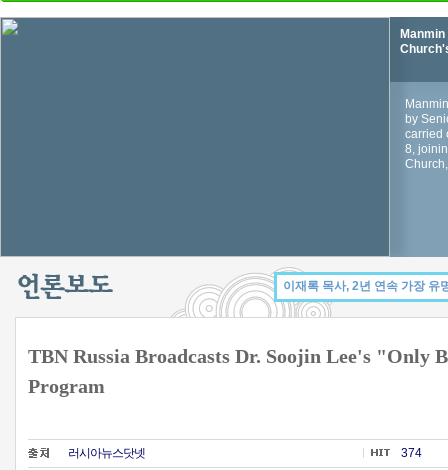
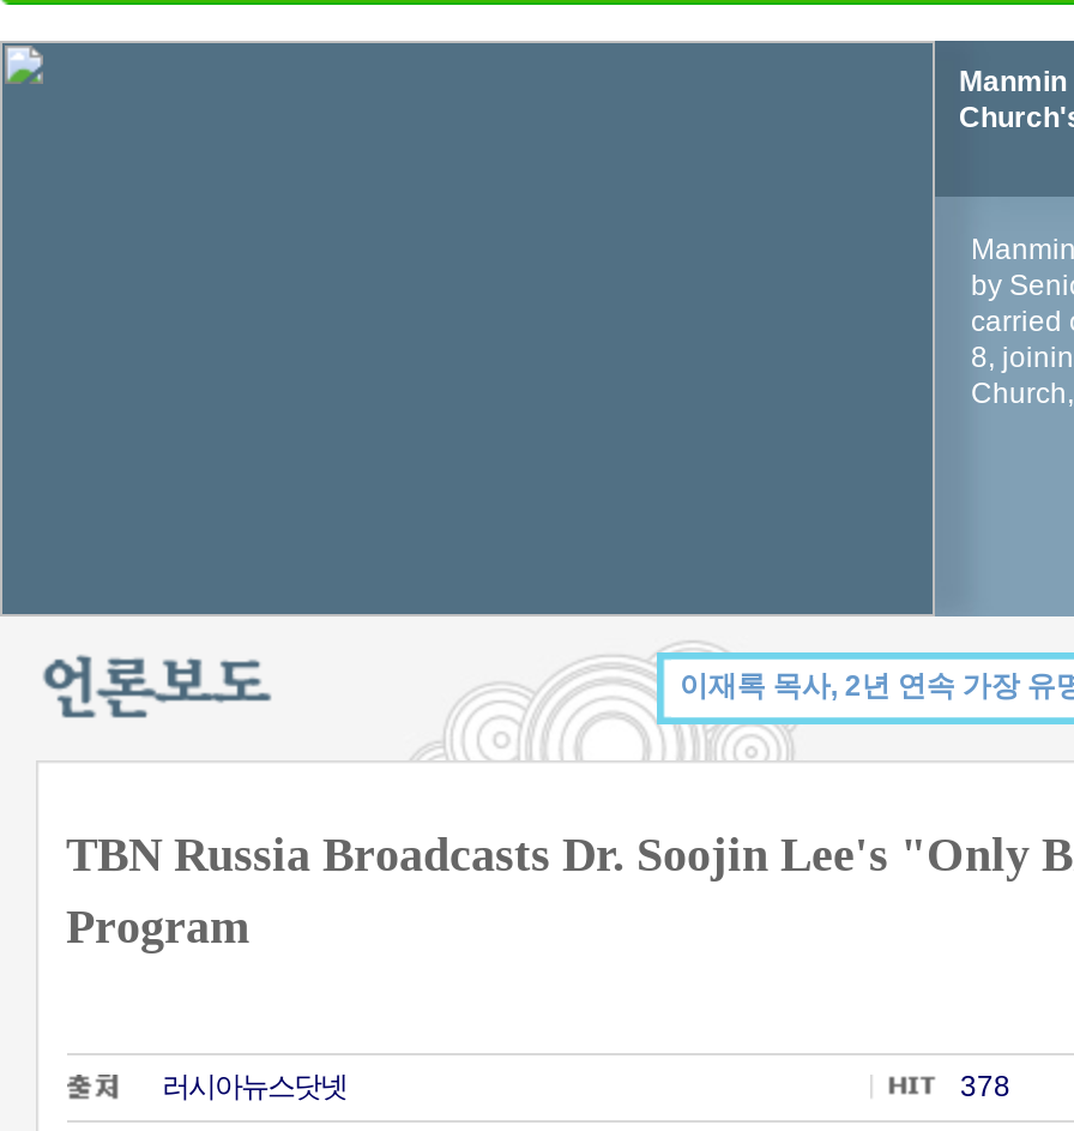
- 374
+ 378
